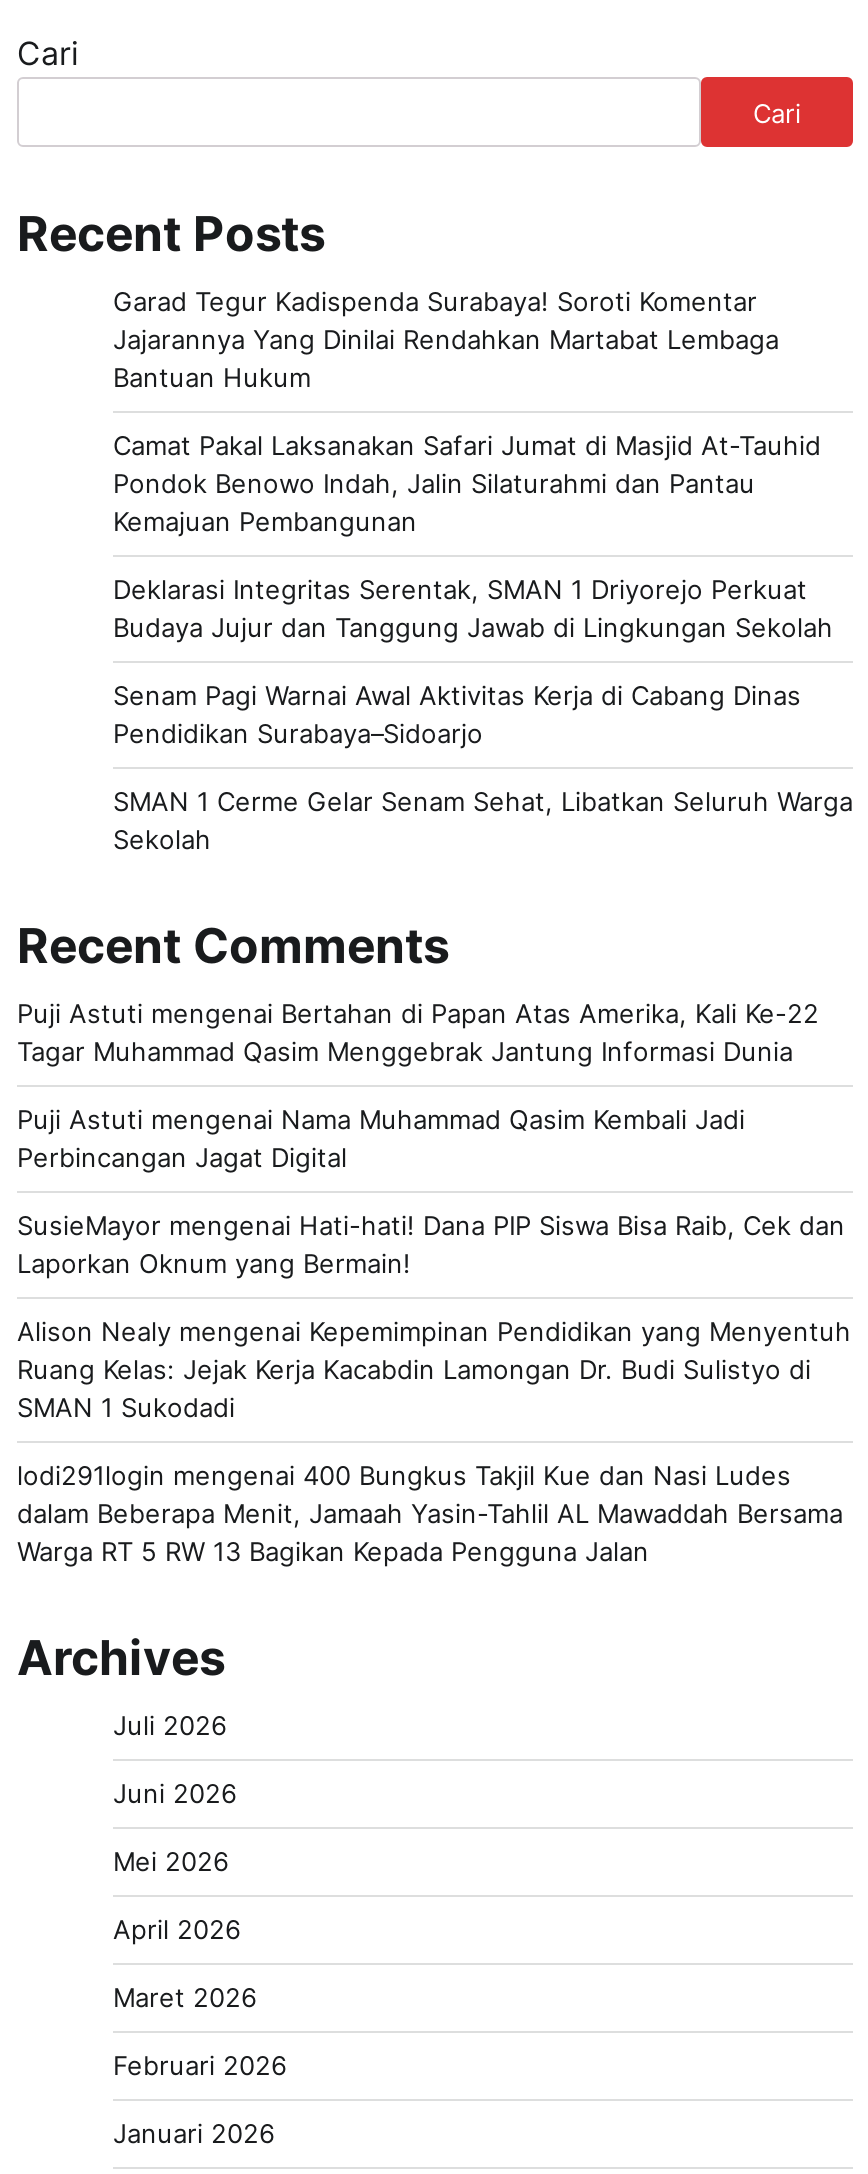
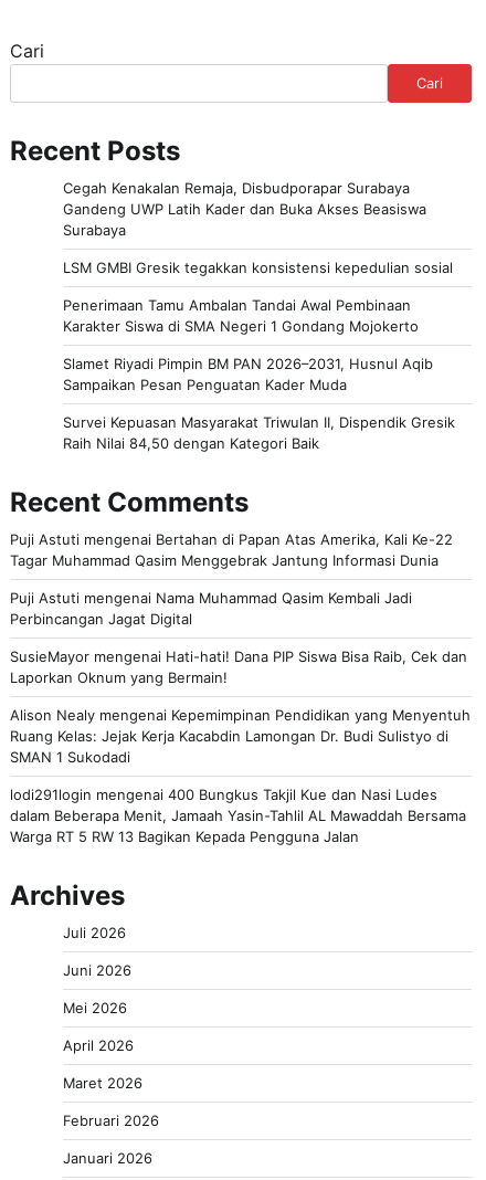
- Garad Tegur Kadispenda Surabaya! Soroti Komentar
- Jajarannya Yang Dinilai Rendahkan Martabat Lembaga
- Bantuan Hukum
+ Cegah Kenakalan Remaja, Disbudporapar Surabaya
+ Gandeng UWP Latih Kader dan Buka Akses Beasiswa
+ Surabaya

- Camat Pakal Laksanakan Safari Jumat di Masjid At-Tauhid
- Pondok Benowo Indah, Jalin Silaturahmi dan Pantau
- Kemajuan Pembangunan
+ LSM GMBI Gresik tegakkan konsistensi kepedulian sosial

- Deklarasi Integritas Serentak, SMAN 1 Driyorejo Perkuat
- Budaya Jujur dan Tanggung Jawab di Lingkungan Sekolah
+ Penerimaan Tamu Ambalan Tandai Awal Pembinaan
+ Karakter Siswa di SMA Negeri 1 Gondang Mojokerto

- Senam Pagi Warnai Awal Aktivitas Kerja di Cabang Dinas
- Pendidikan Surabaya–Sidoarjo
+ Slamet Riyadi Pimpin BM PAN 2026–2031, Husnul Aqib
+ Sampaikan Pesan Penguatan Kader Muda

- SMAN 1 Cerme Gelar Senam Sehat, Libatkan Seluruh Warga
- Sekolah
+ Survei Kepuasan Masyarakat Triwulan II, Dispendik Gresik
+ Raih Nilai 84,50 dengan Kategori Baik
